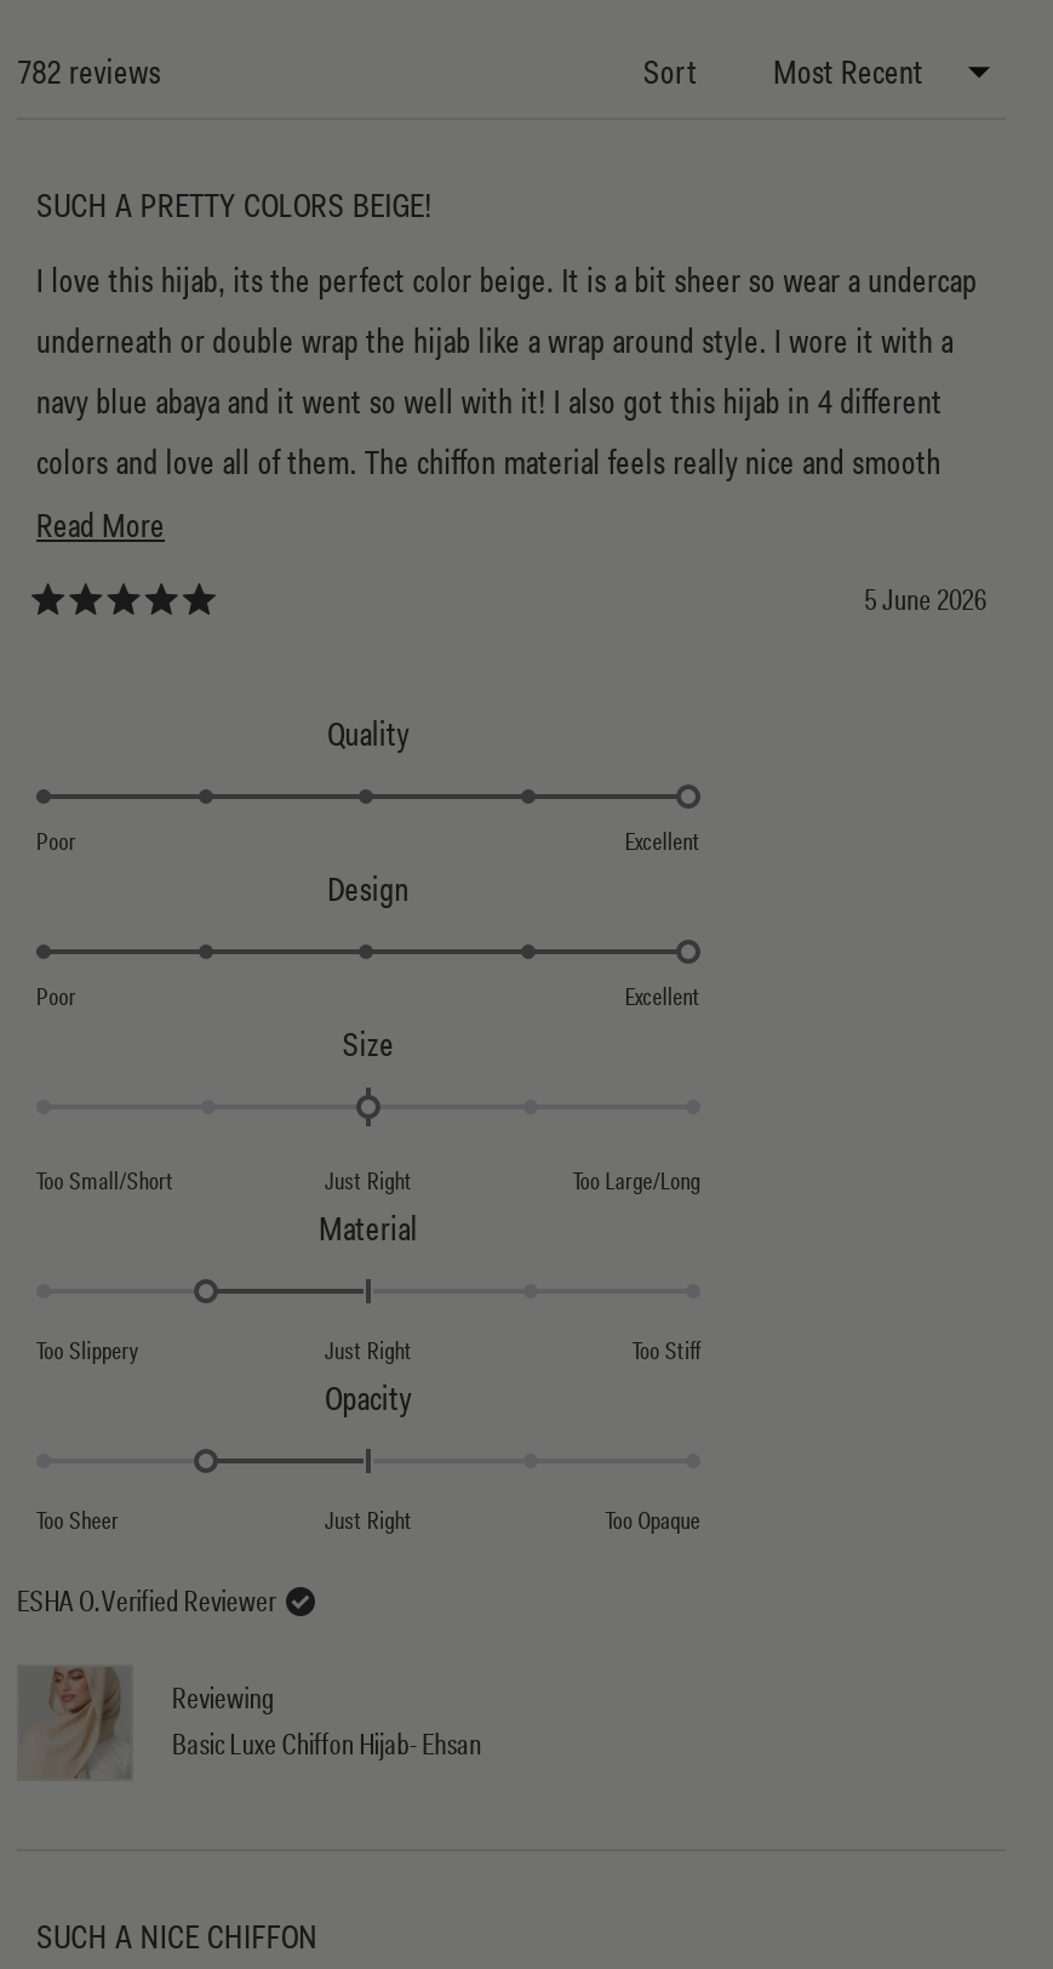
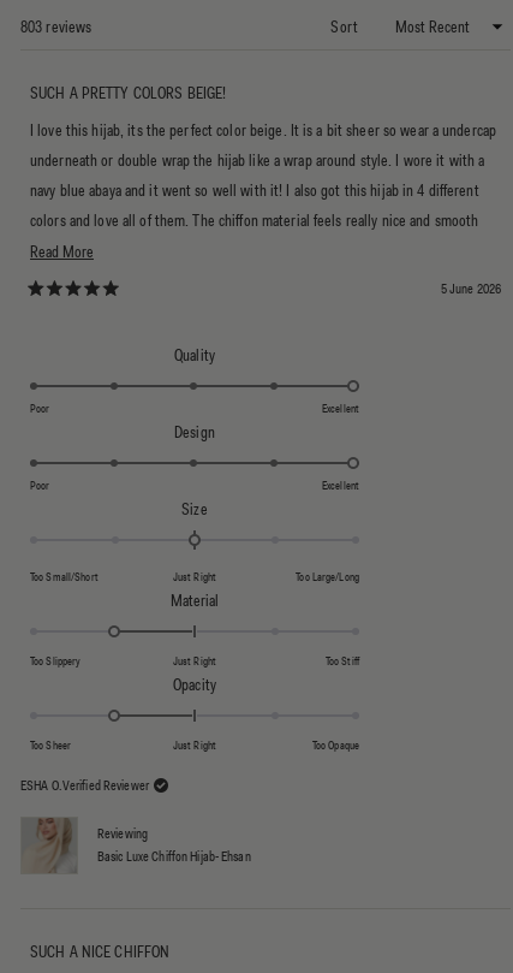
- 782 reviews
+ 803 reviews
